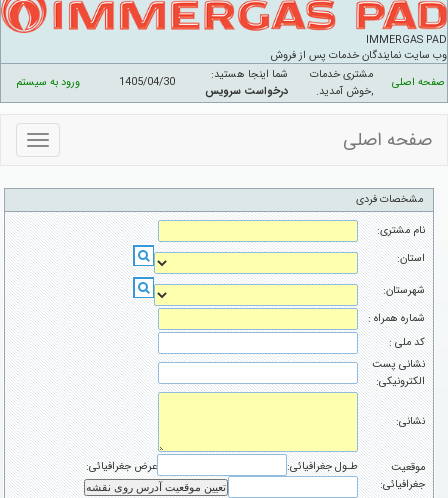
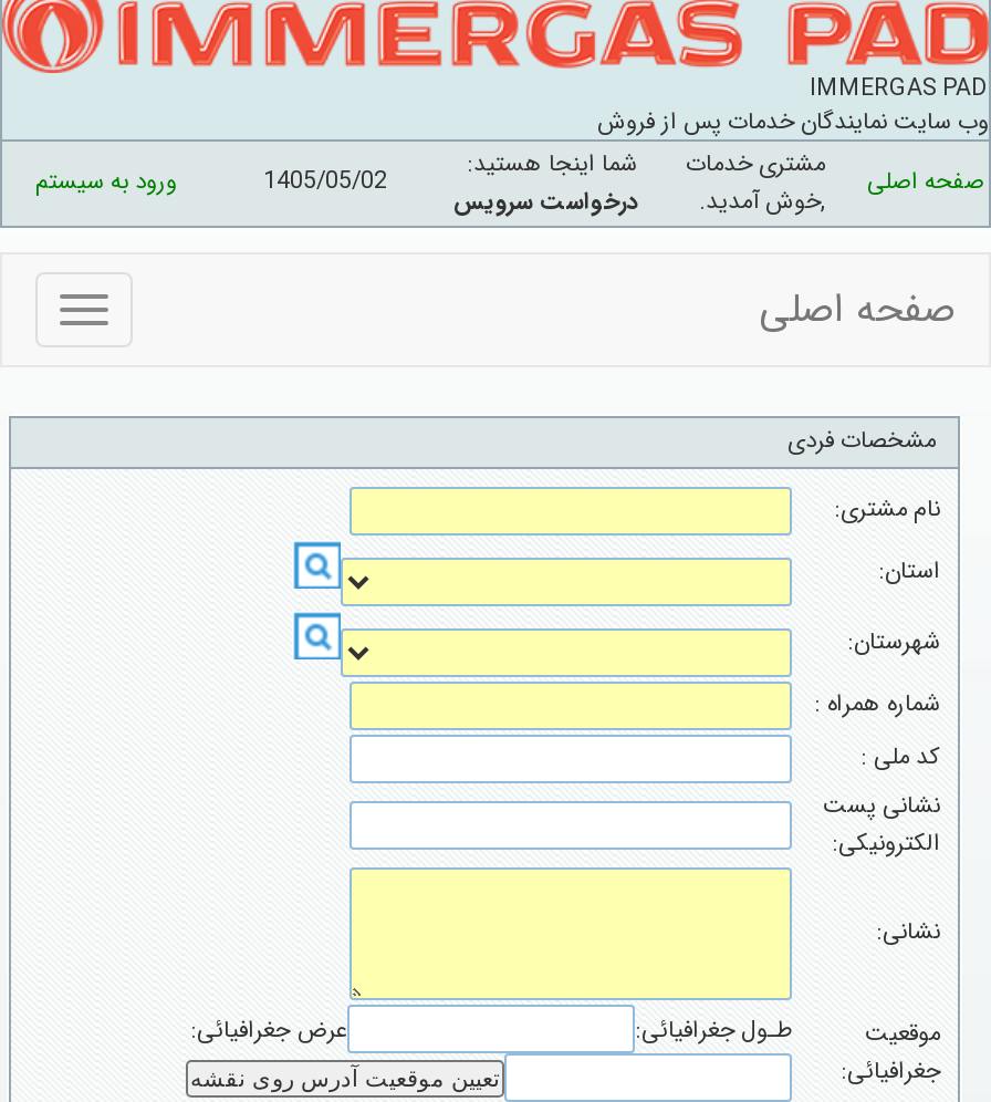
- 1405/04/30
+ 1405/05/02
